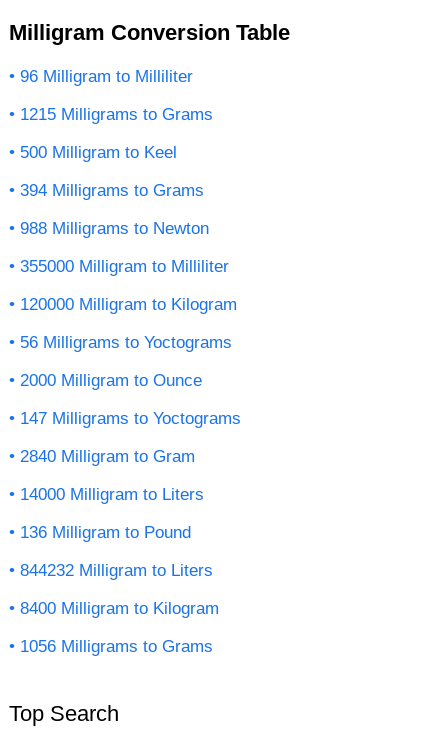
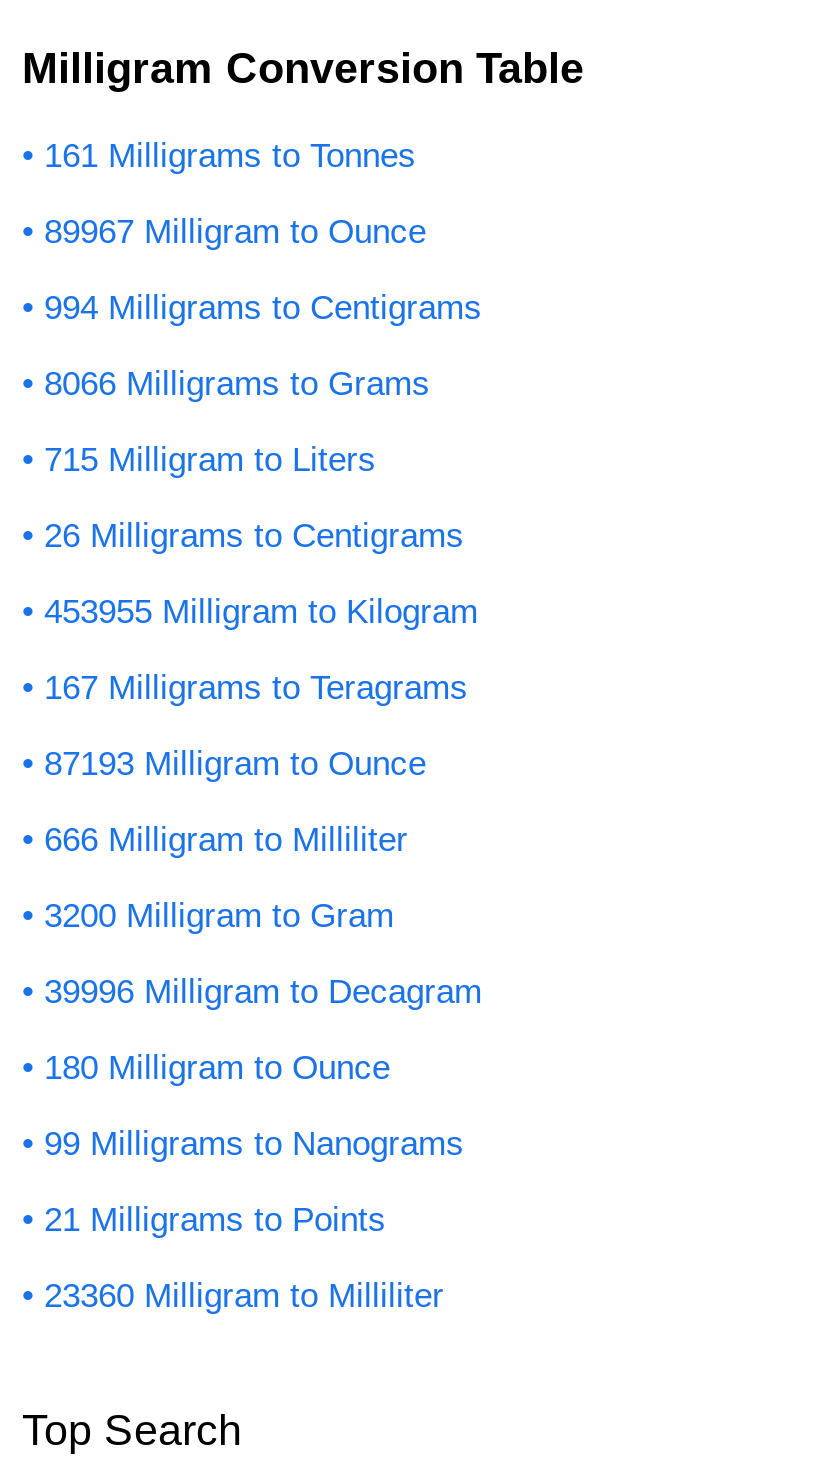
- 96 Milligram to Milliliter
+ 161 Milligrams to Tonnes

- 1215 Milligrams to Grams
+ 89967 Milligram to Ounce

- 500 Milligram to Keel
+ 994 Milligrams to Centigrams

- 394 Milligrams to Grams
+ 8066 Milligrams to Grams

- 988 Milligrams to Newton
+ 715 Milligram to Liters

- 355000 Milligram to Milliliter
+ 26 Milligrams to Centigrams

- 120000 Milligram to Kilogram
+ 453955 Milligram to Kilogram

- 56 Milligrams to Yoctograms
+ 167 Milligrams to Teragrams

- 2000 Milligram to Ounce
+ 87193 Milligram to Ounce

- 147 Milligrams to Yoctograms
+ 666 Milligram to Milliliter

- 2840 Milligram to Gram
+ 3200 Milligram to Gram

- 14000 Milligram to Liters
+ 39996 Milligram to Decagram

- 136 Milligram to Pound
+ 180 Milligram to Ounce

- 844232 Milligram to Liters
+ 99 Milligrams to Nanograms

- 8400 Milligram to Kilogram
+ 21 Milligrams to Points

- 1056 Milligrams to Grams
+ 23360 Milligram to Milliliter
